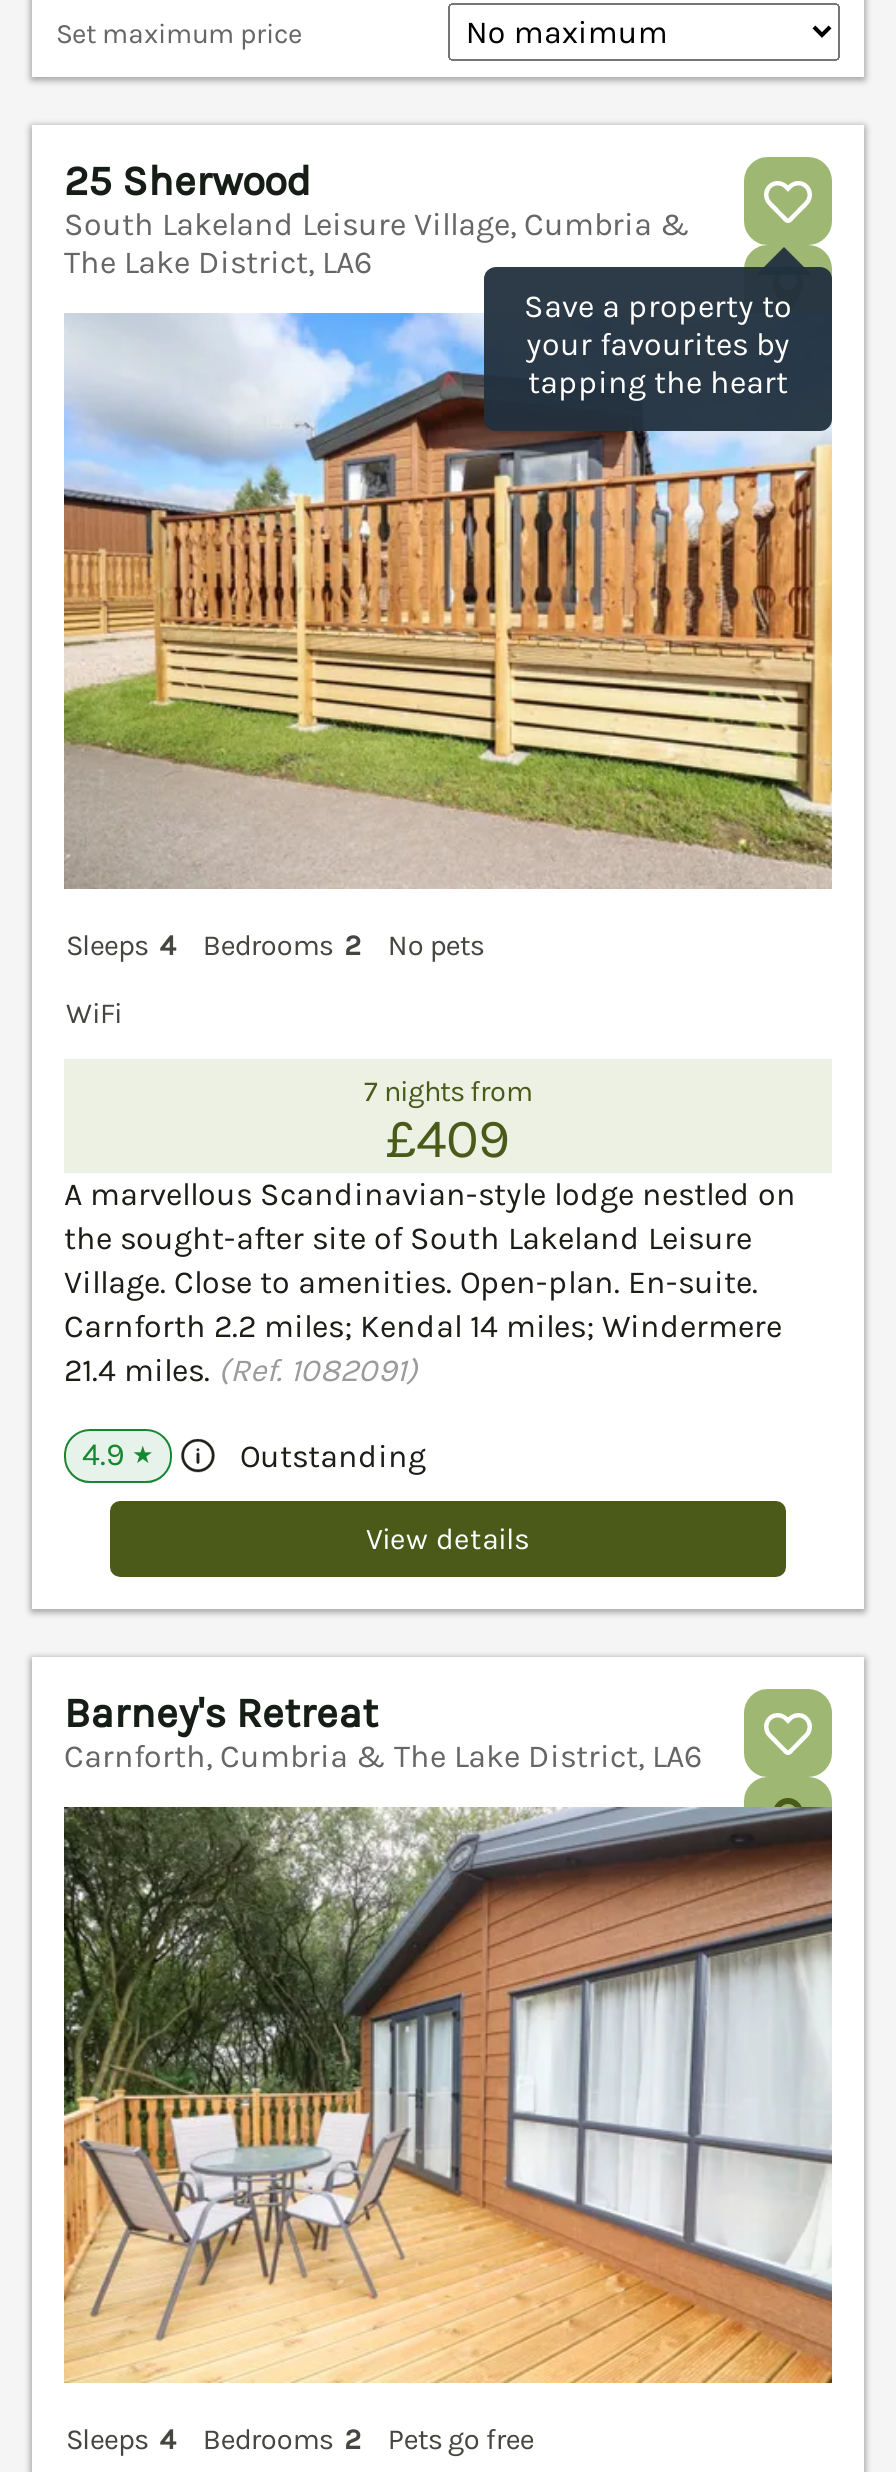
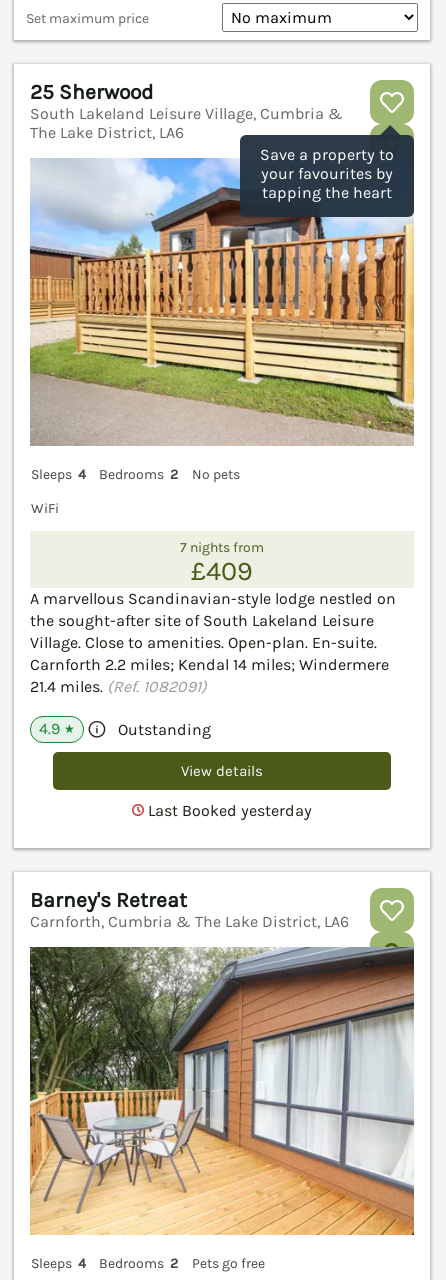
+ Last Booked yesterday
